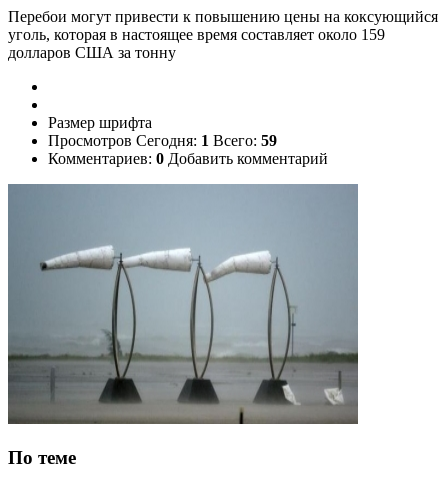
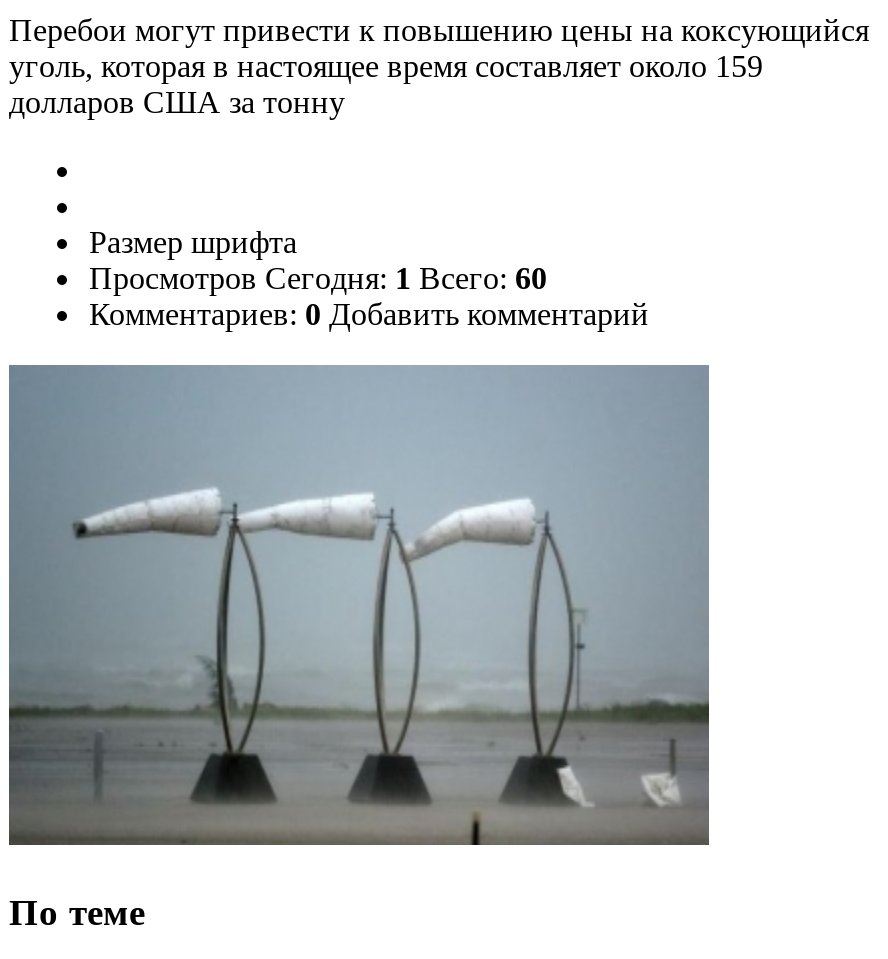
- ПросмотровСегодня: 1 Всего: 59
+ ПросмотровСегодня: 1 Всего: 60
